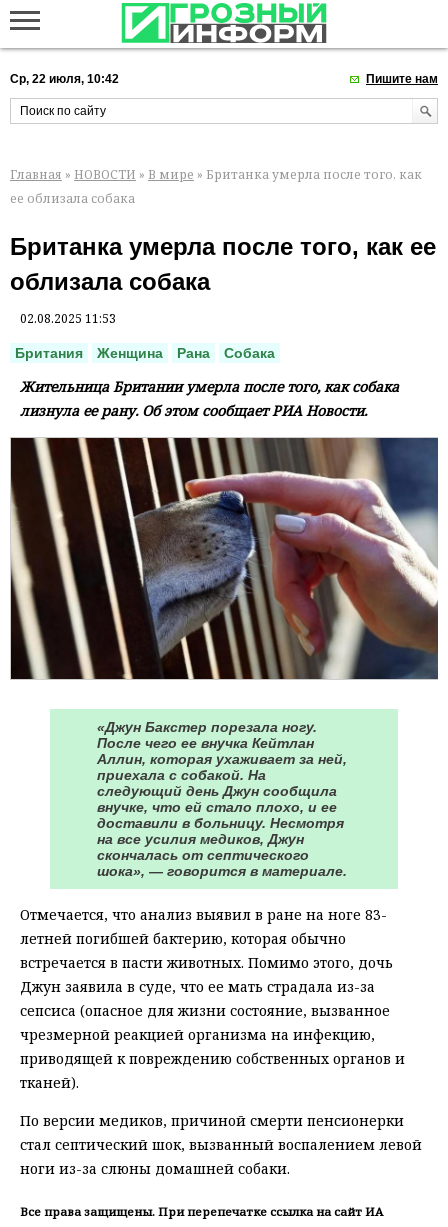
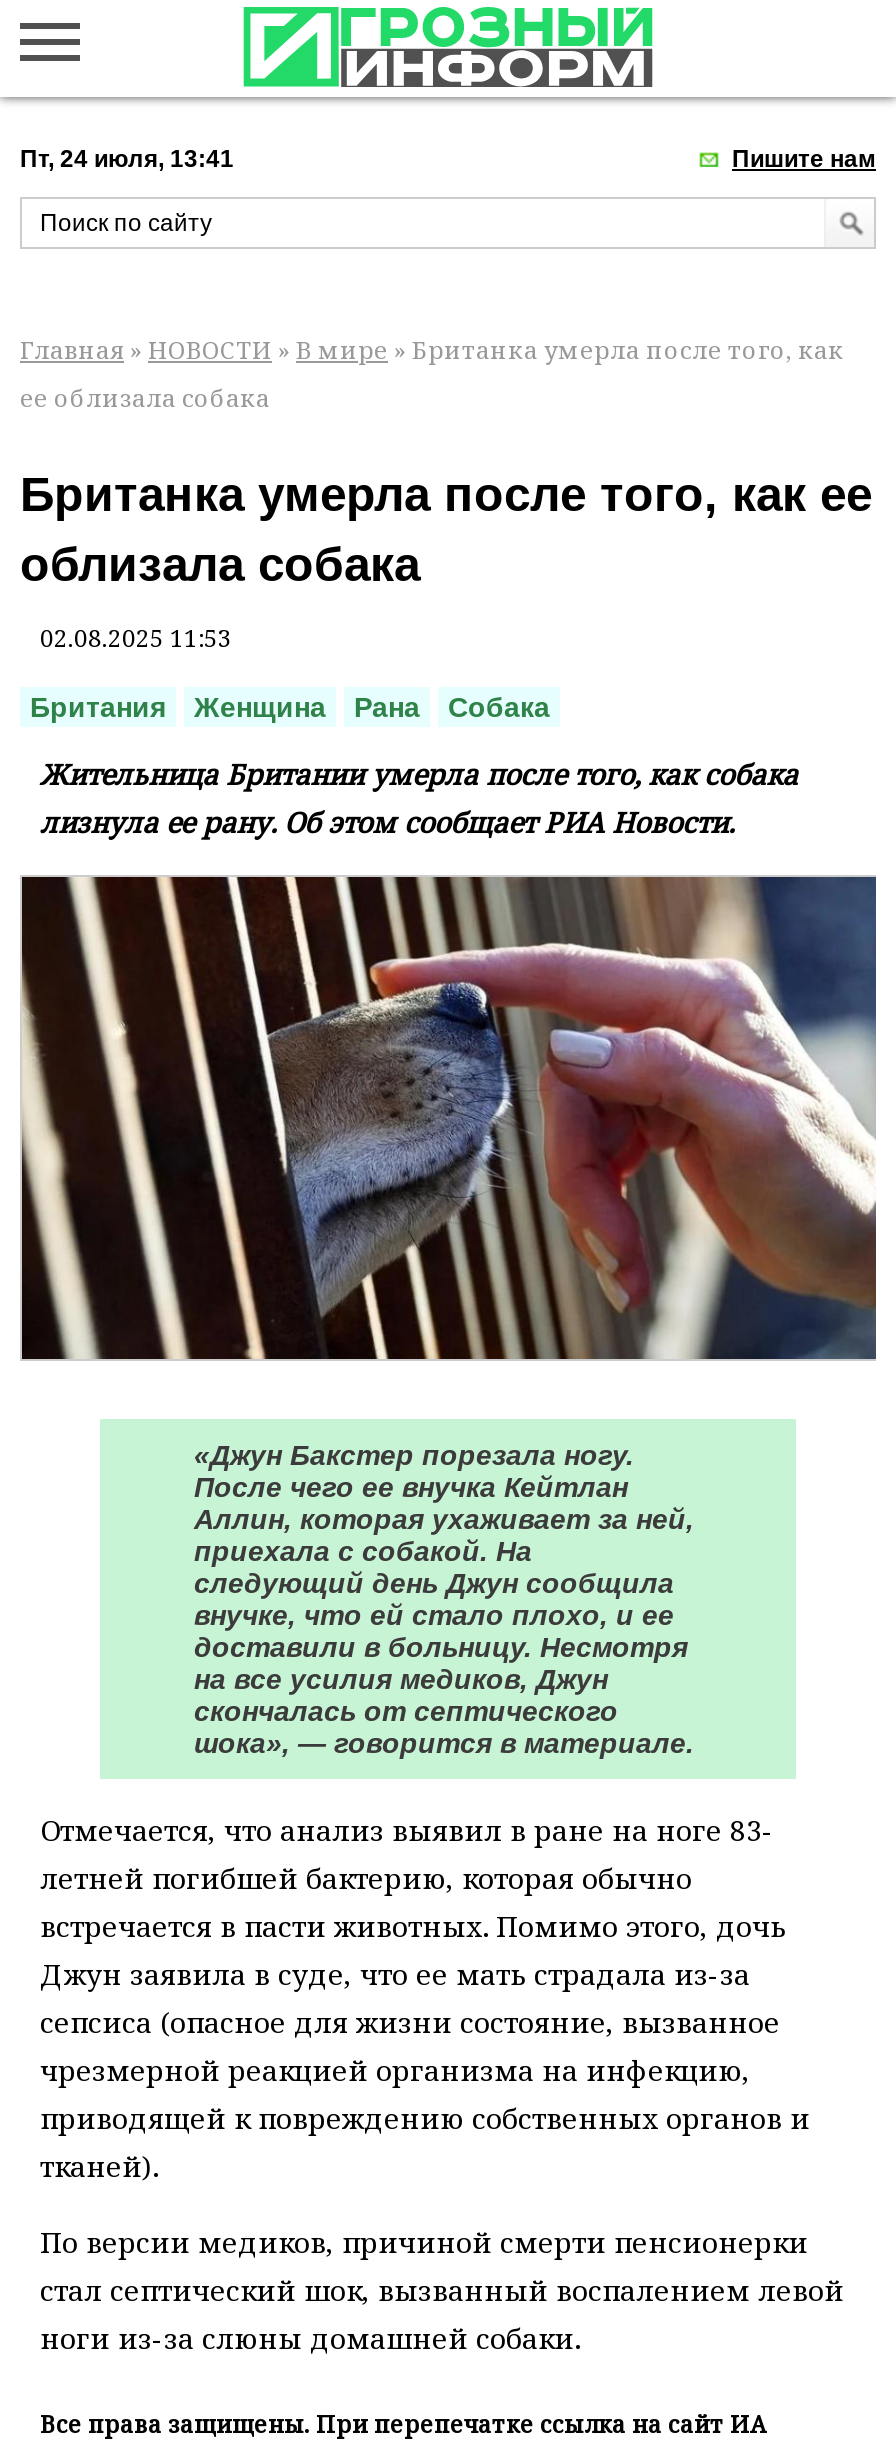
- Ср, 22 июля, 10:42
+ Пт, 24 июля, 13:41
